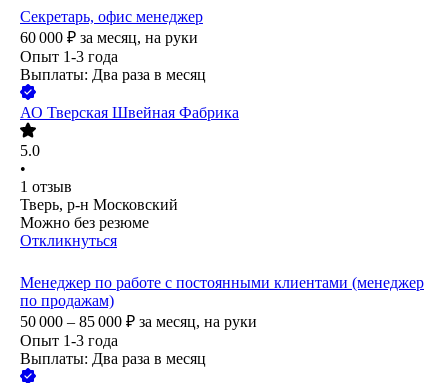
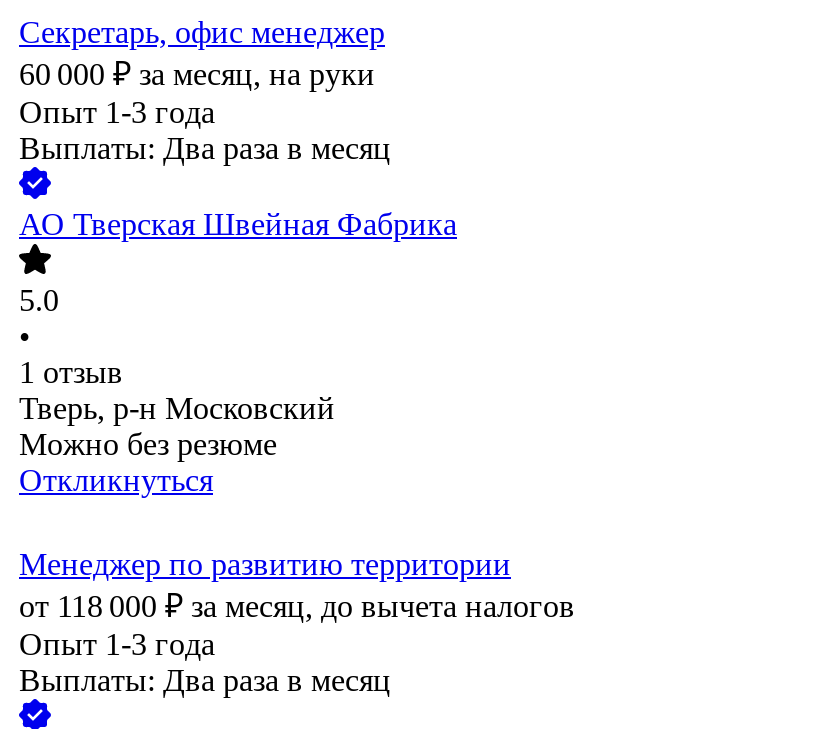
- Менеджер по работе с постоянными клиентами (менеджер
- по продажам)
- 50 000 – 85 000 ₽ за месяц, на руки
+ Менеджер по развитию территории
+ от 118 000 ₽ за месяц, до вычета налогов
